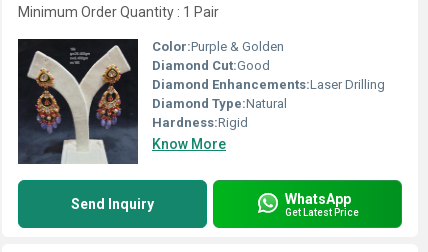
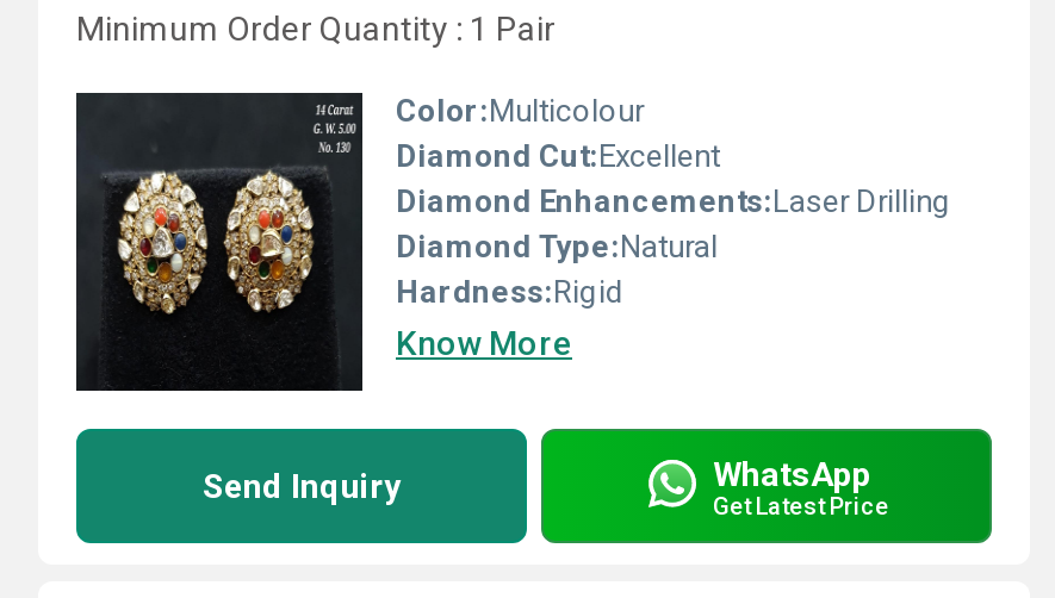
- [image]
- Color:Purple & Golden
- Diamond Cut:Good
+ [image]
+ Color:Multicolour
+ Diamond Cut:Excellent
